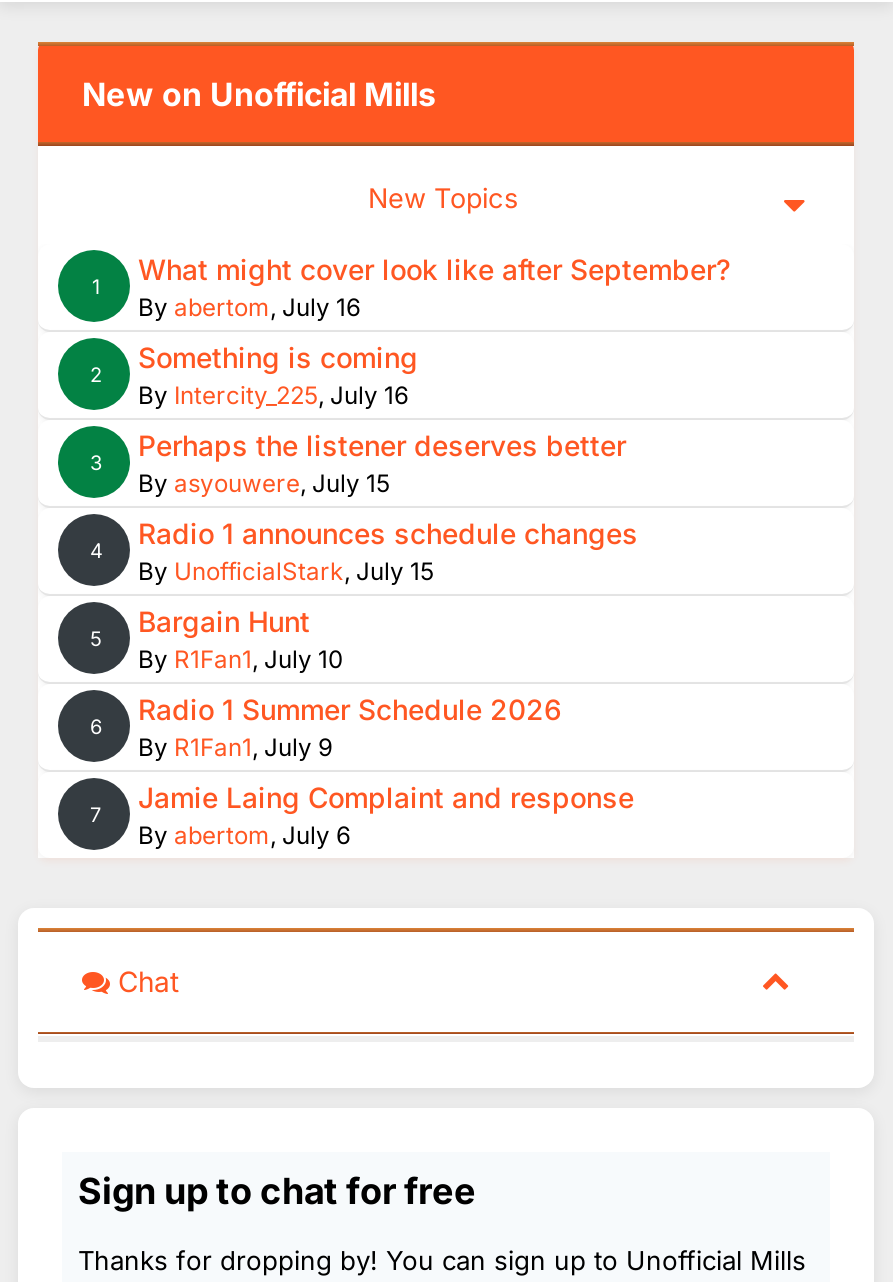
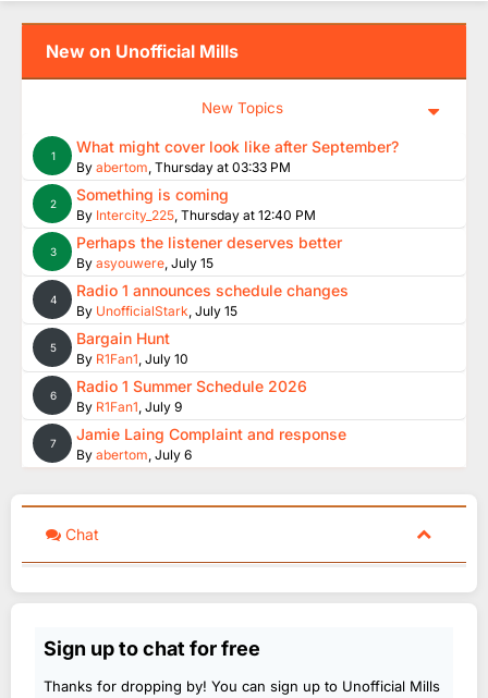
- By abertom, July 16
+ By abertom, Thursday at 03:33 PM

- By Intercity_225, July 16
+ By Intercity_225, Thursday at 12:40 PM
